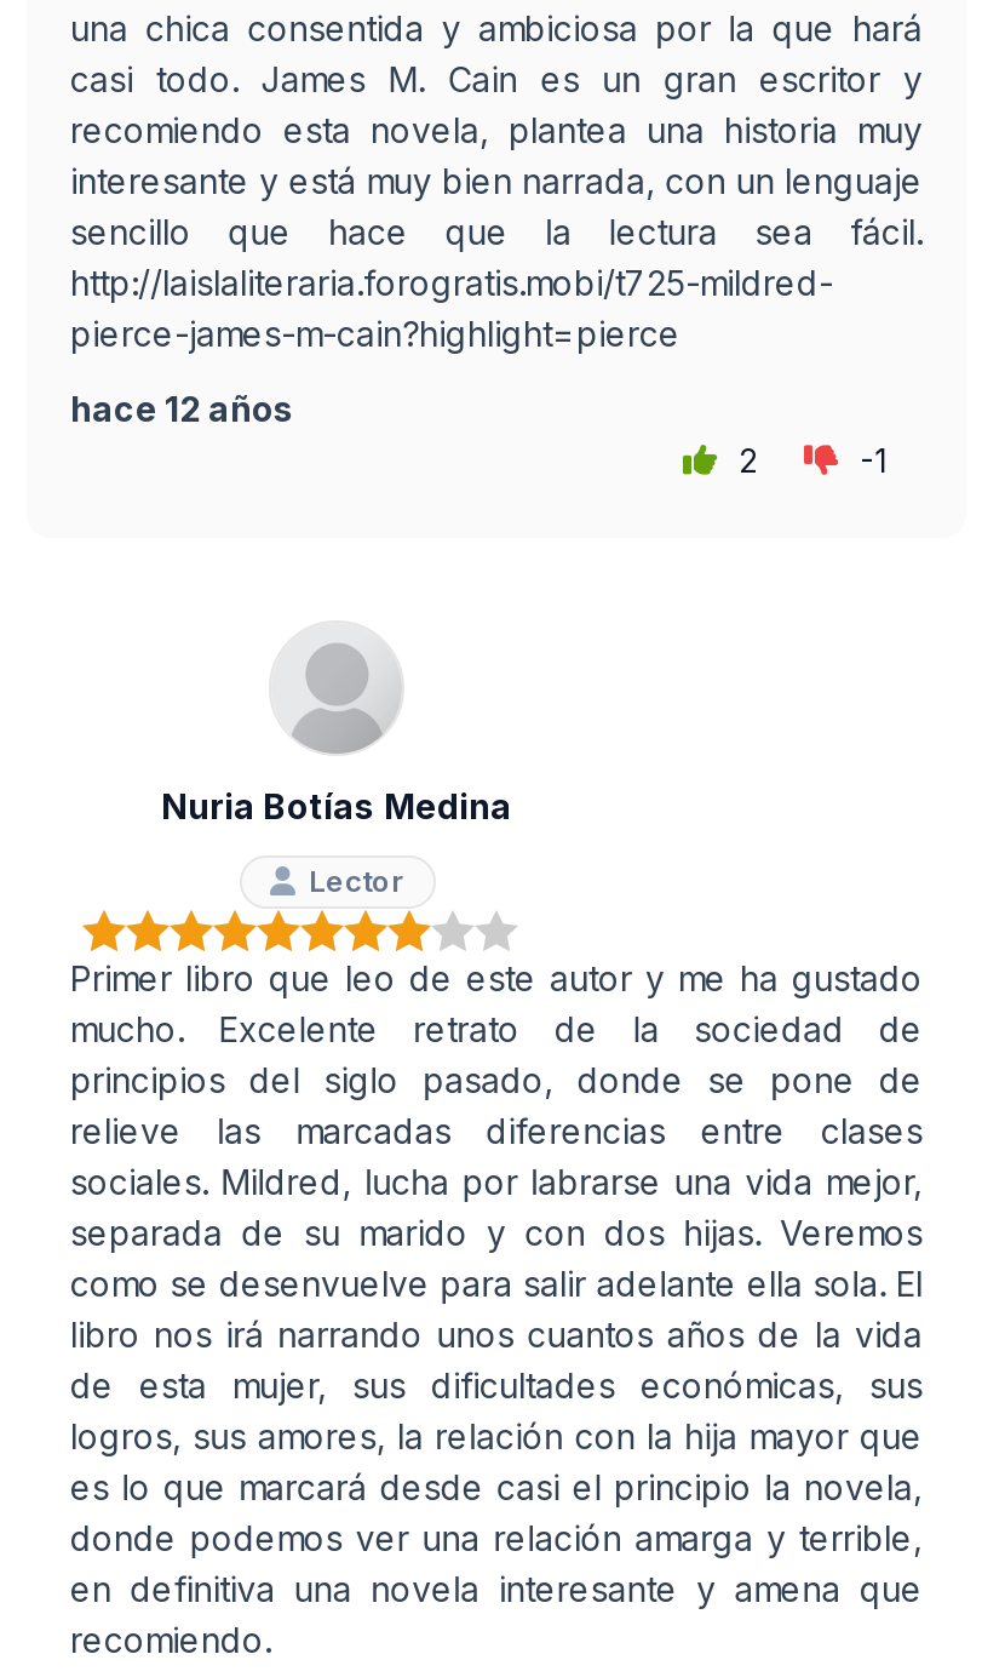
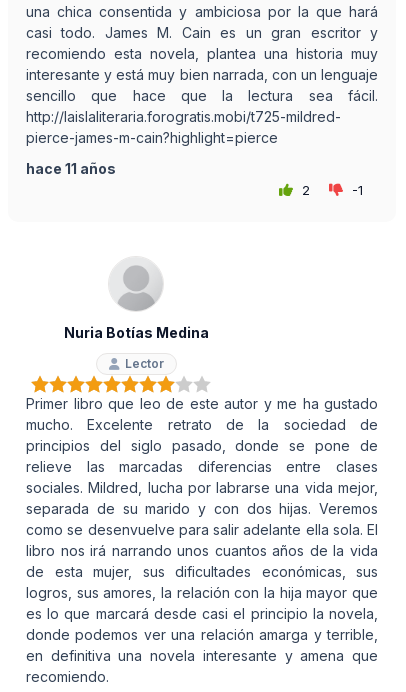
- hace 12 años
+ hace 11 años
